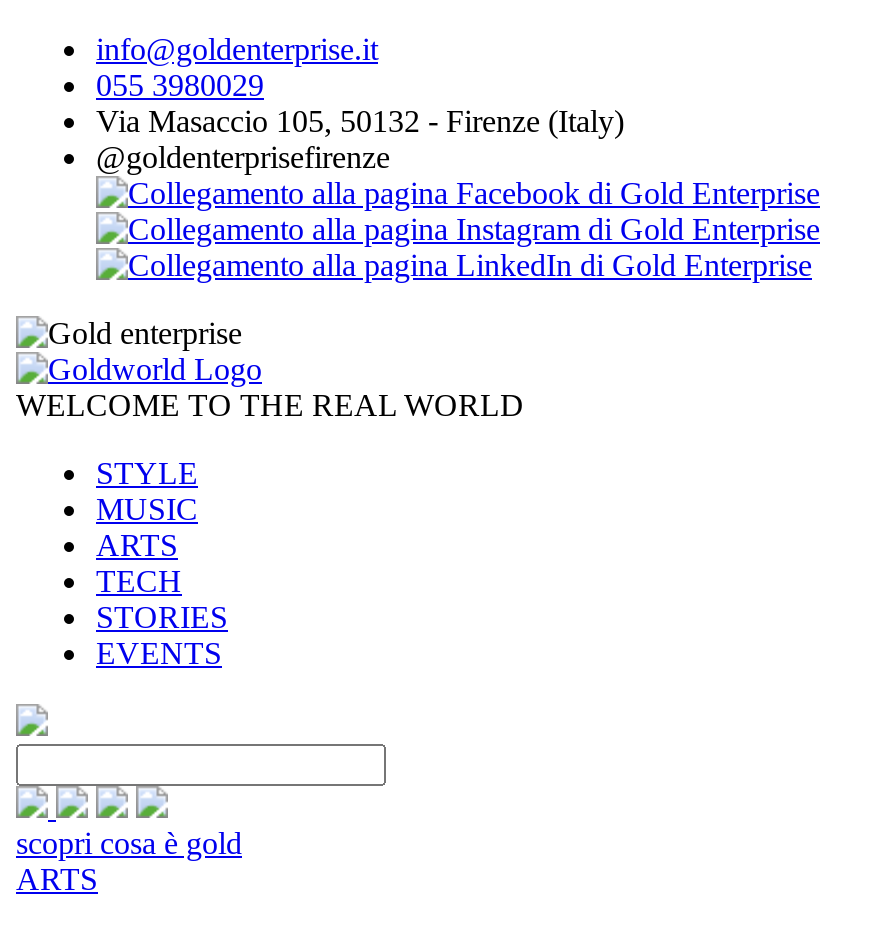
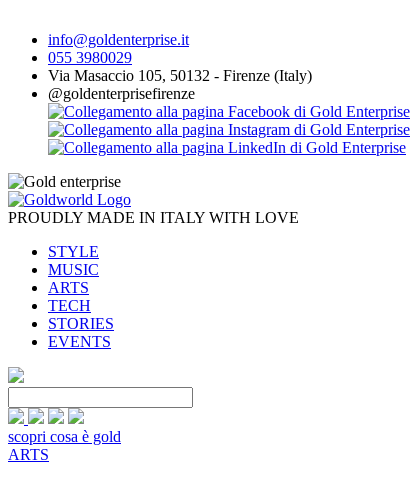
- WELCOME TO THE REAL WORLD
+ PROUDLY MADE IN ITALY WITH LOVE
